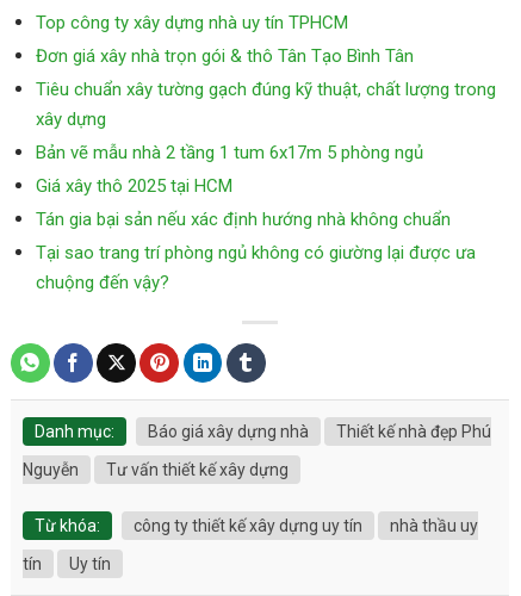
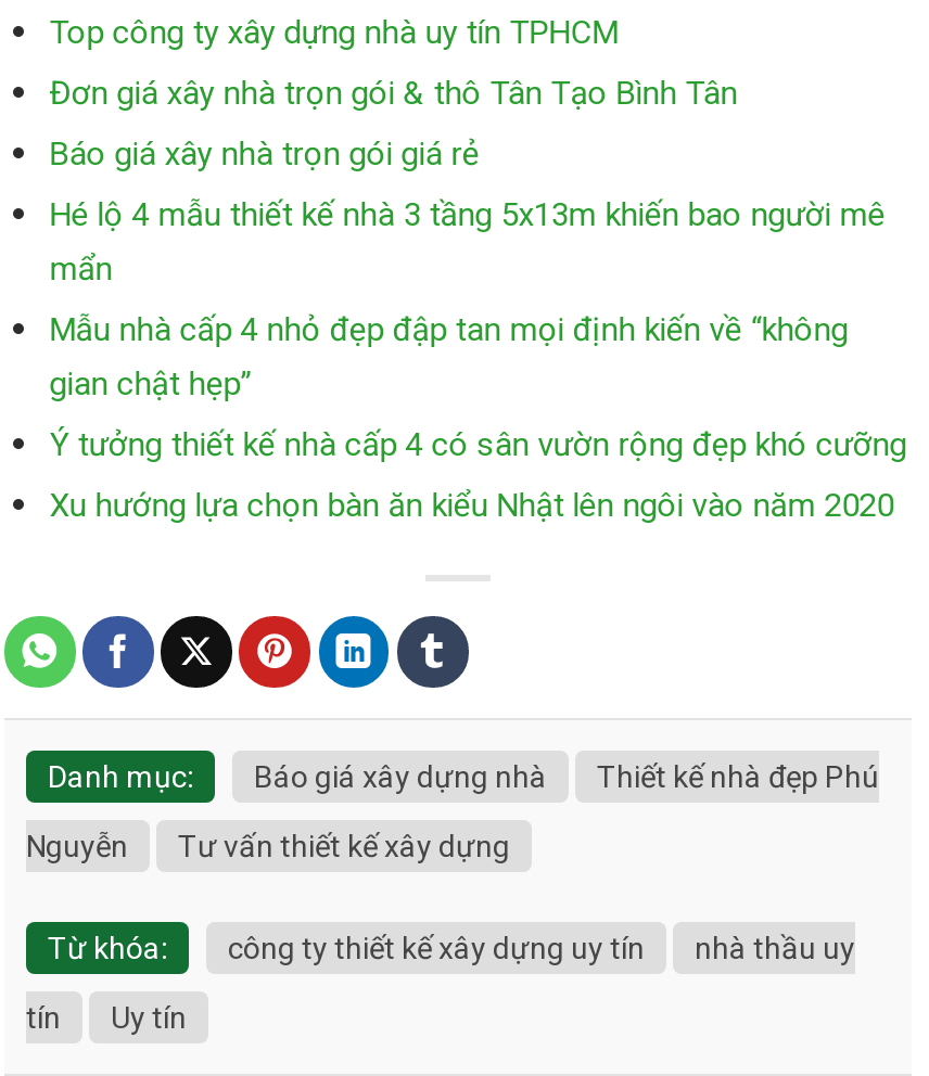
- Tiêu chuẩn xây tường gạch đúng kỹ thuật, chất lượng trong
- xây dựng
+ Báo giá xây nhà trọn gói giá rẻ

- Bản vẽ mẫu nhà 2 tầng 1 tum 6x17m 5 phòng ngủ
+ Hé lộ 4 mẫu thiết kế nhà 3 tầng 5x13m khiến bao người mê
+ mẩn

- Giá xây thô 2025 tại HCM
+ Mẫu nhà cấp 4 nhỏ đẹp đập tan mọi định kiến về “không
+ gian chật hẹp”

- Tán gia bại sản nếu xác định hướng nhà không chuẩn
+ Ý tưởng thiết kế nhà cấp 4 có sân vườn rộng đẹp khó cưỡng

- Tại sao trang trí phòng ngủ không có giường lại được ưa
- chuộng đến vậy?
+ Xu hướng lựa chọn bàn ăn kiểu Nhật lên ngôi vào năm 2020
